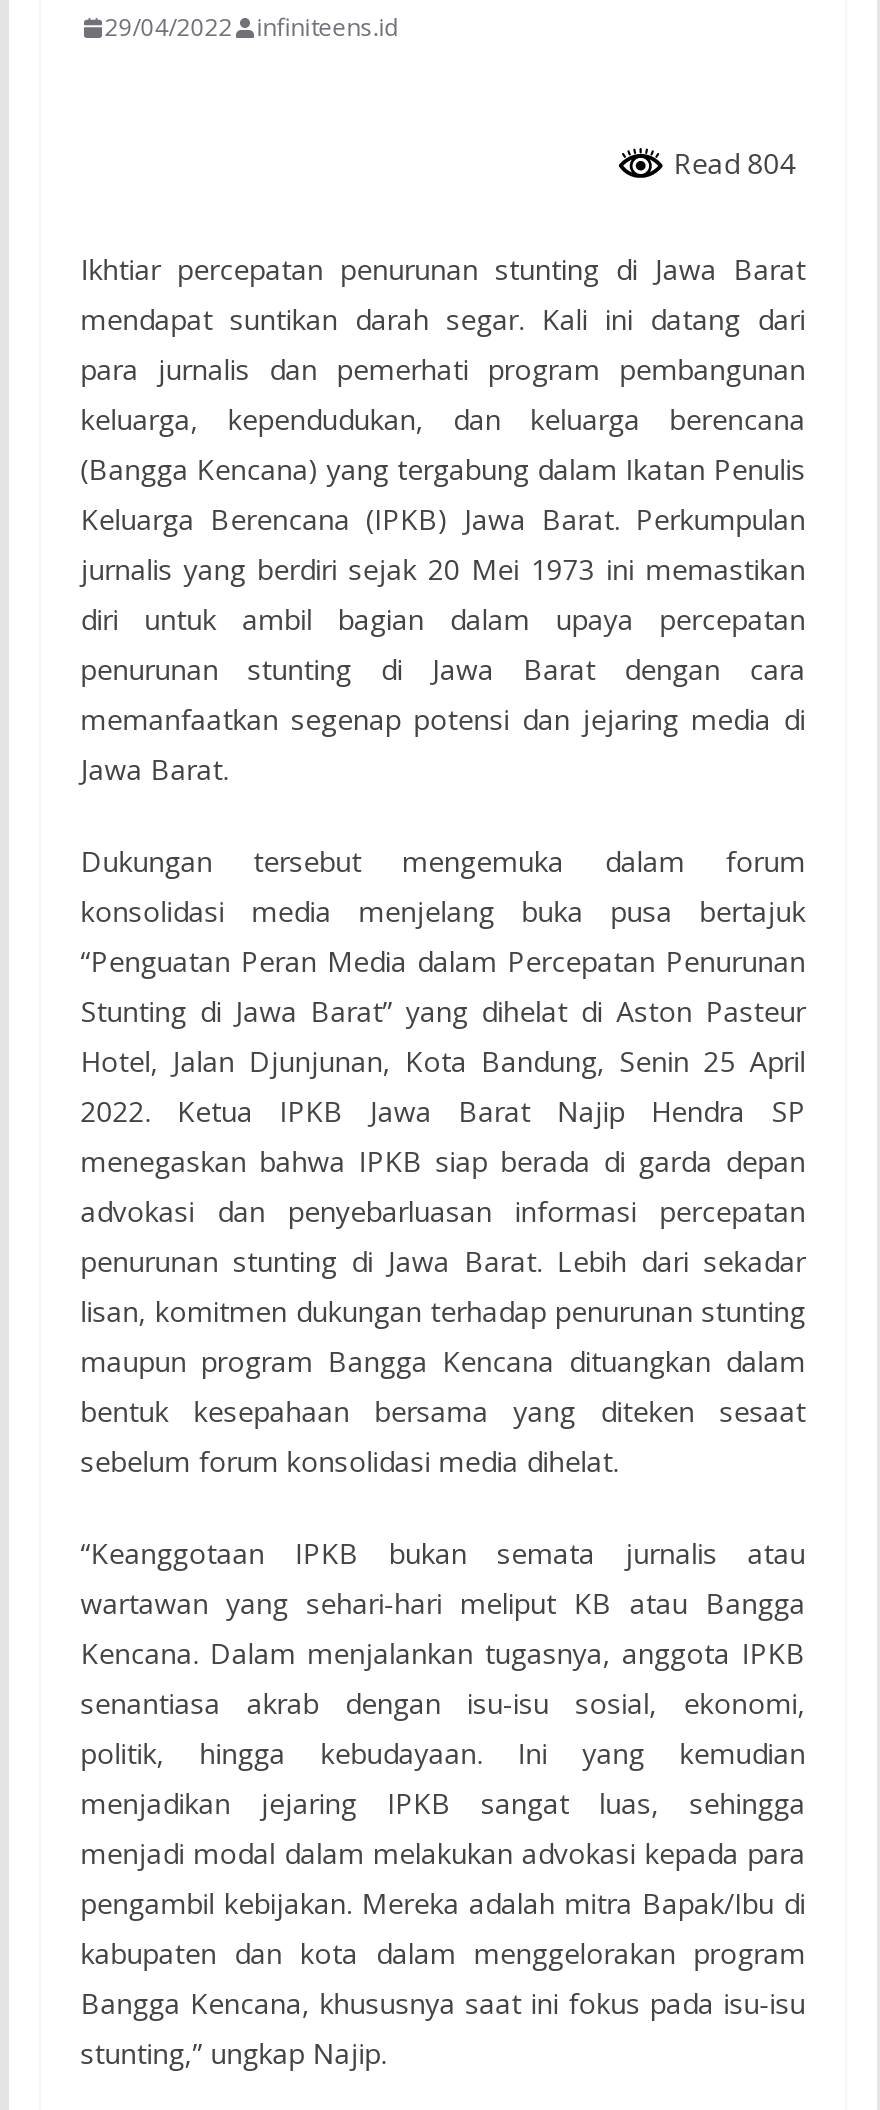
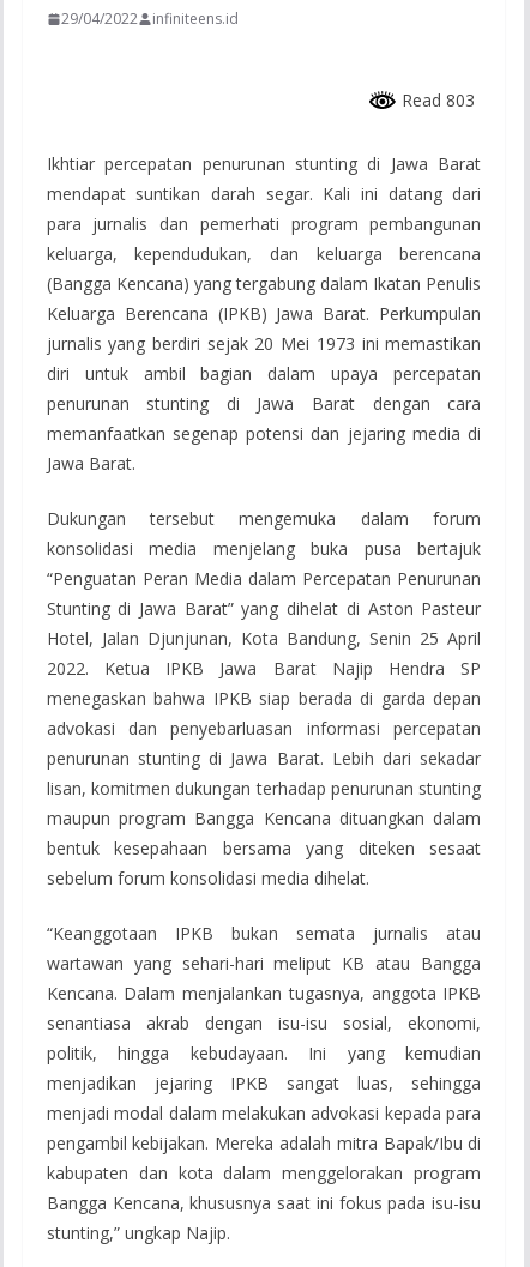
- Read 804
+ Read 803
